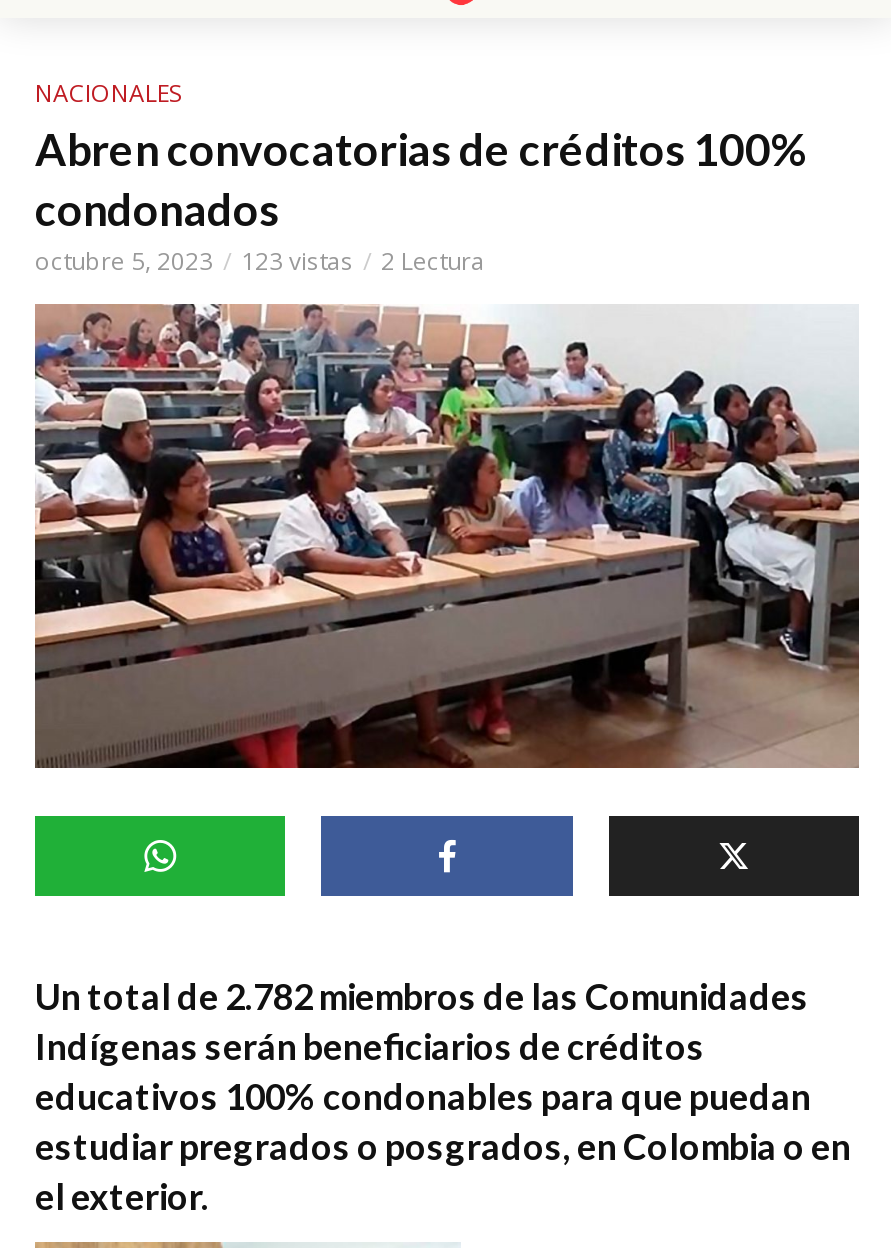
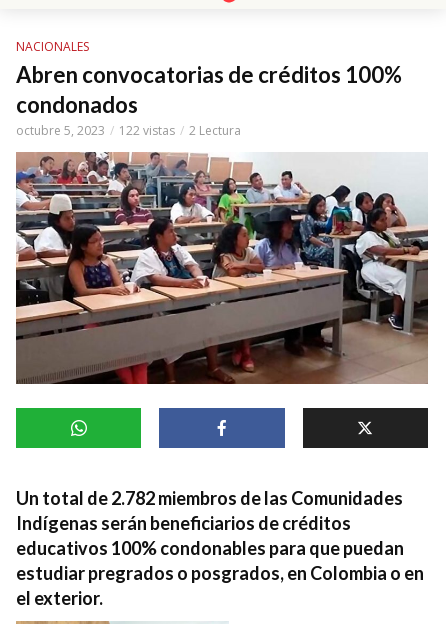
- octubre 5, 2023 123 vistas 2 Lectura
+ octubre 5, 2023 122 vistas 2 Lectura
